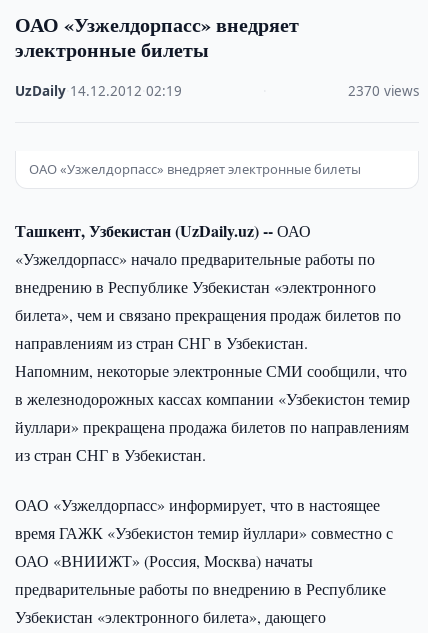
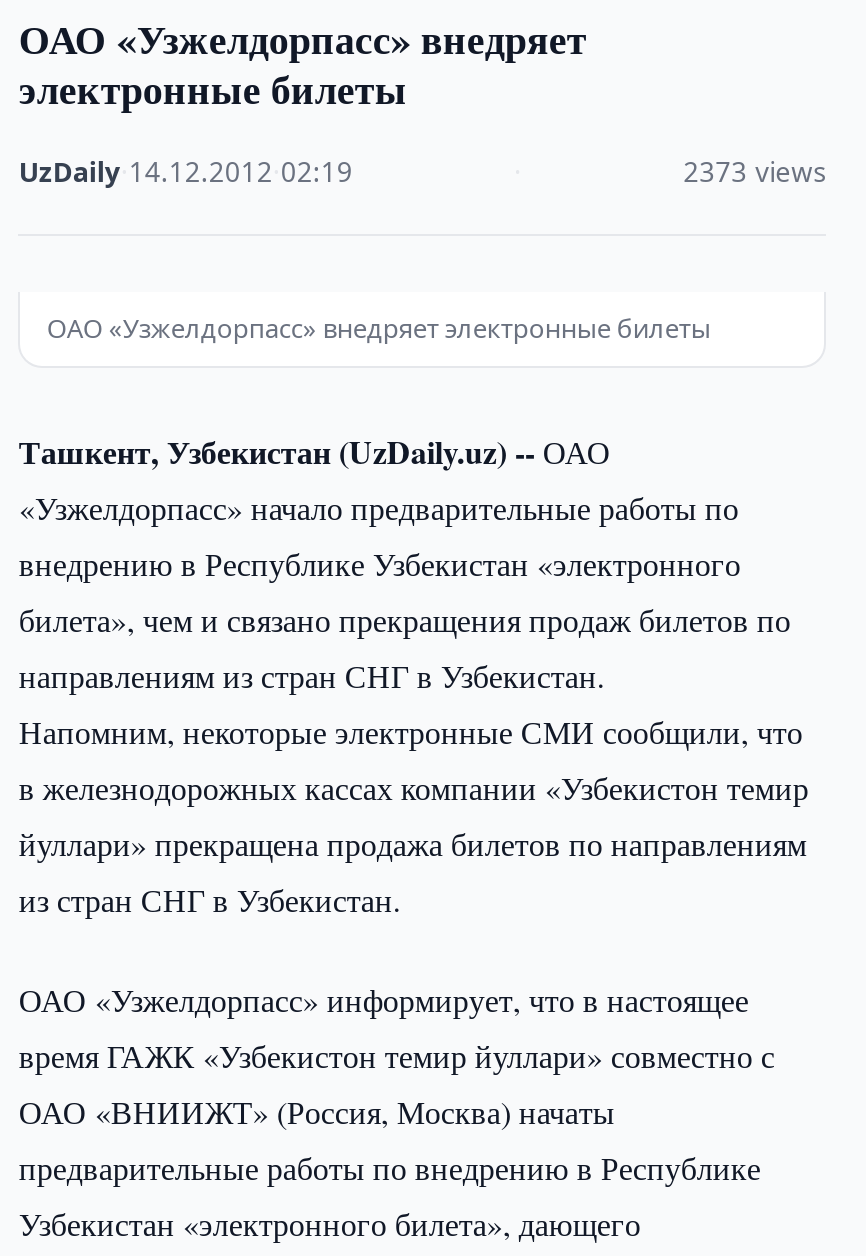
- 2370 views
+ 2373 views
